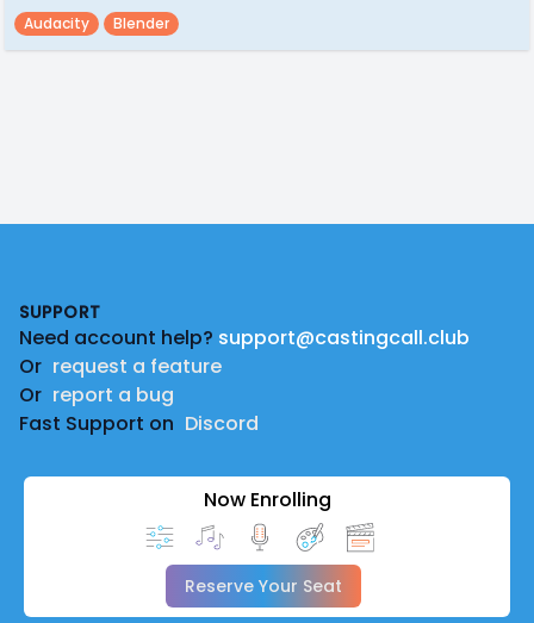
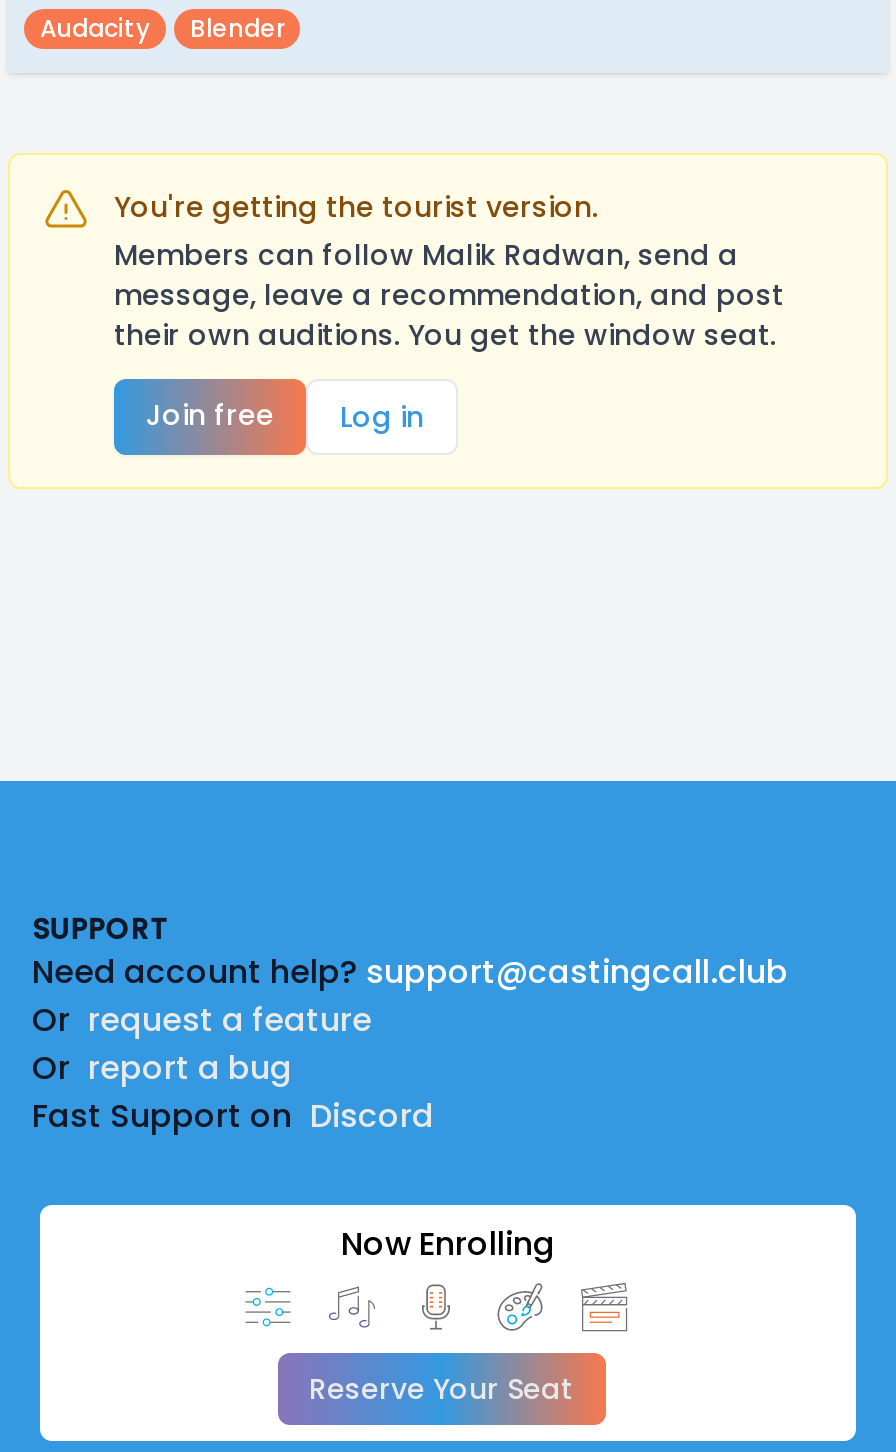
+ [image]
+ You're getting the tourist version.
+ Members can follow Malik Radwan, send a
+ message, leave a recommendation, and post
+ their own auditions. You get the window seat.
+ Join free
+ Log in
